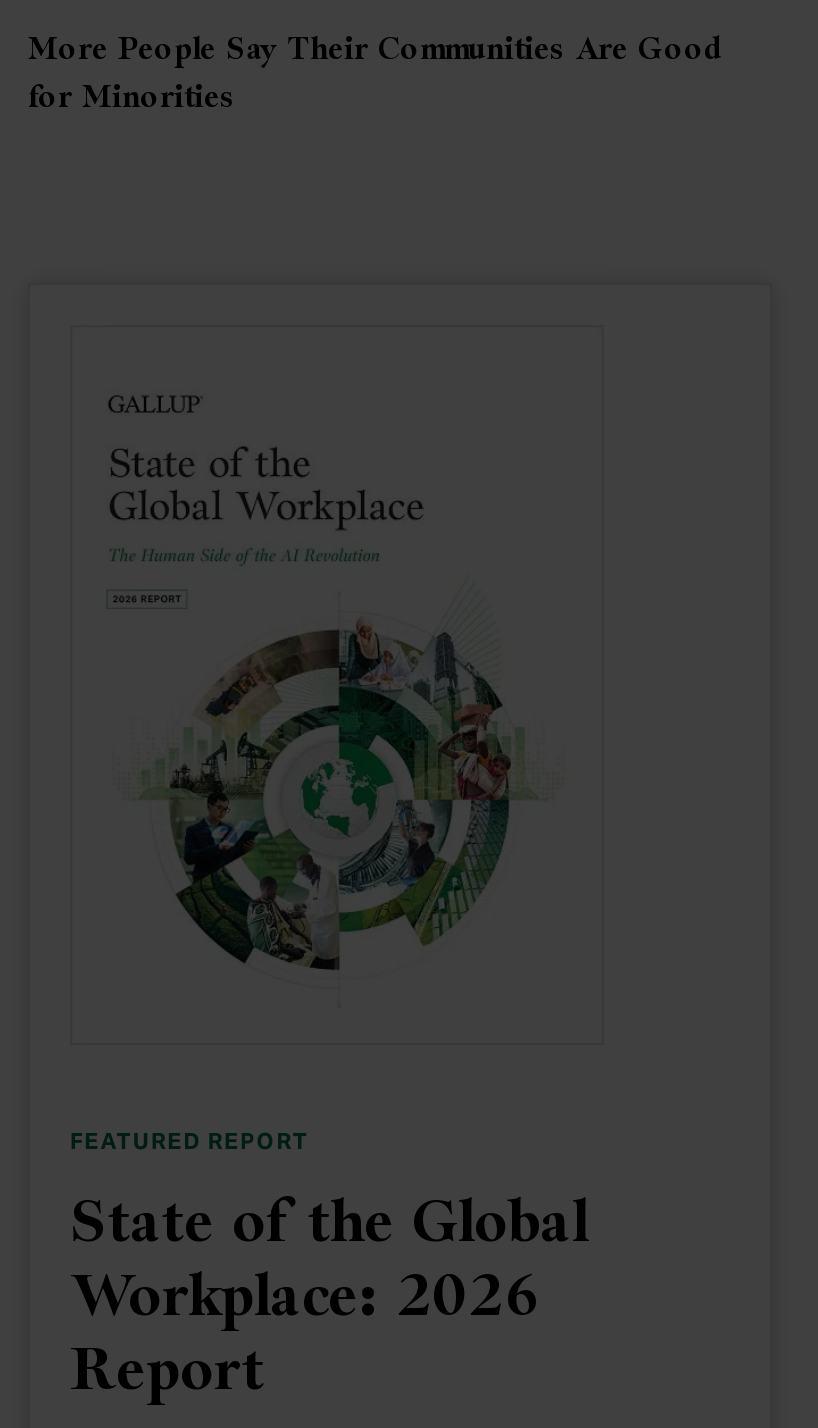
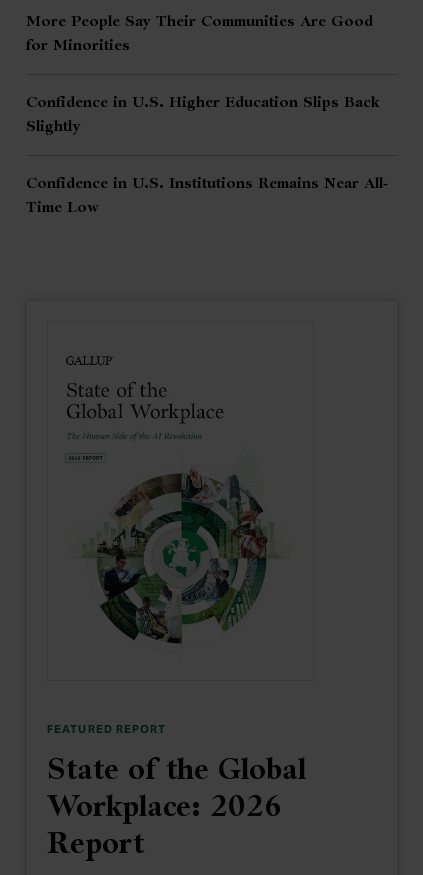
+ Confidence in U.S. Higher Education Slips Back
+ Slightly

+ Confidence in U.S. Institutions Remains Near All-
+ Time Low
